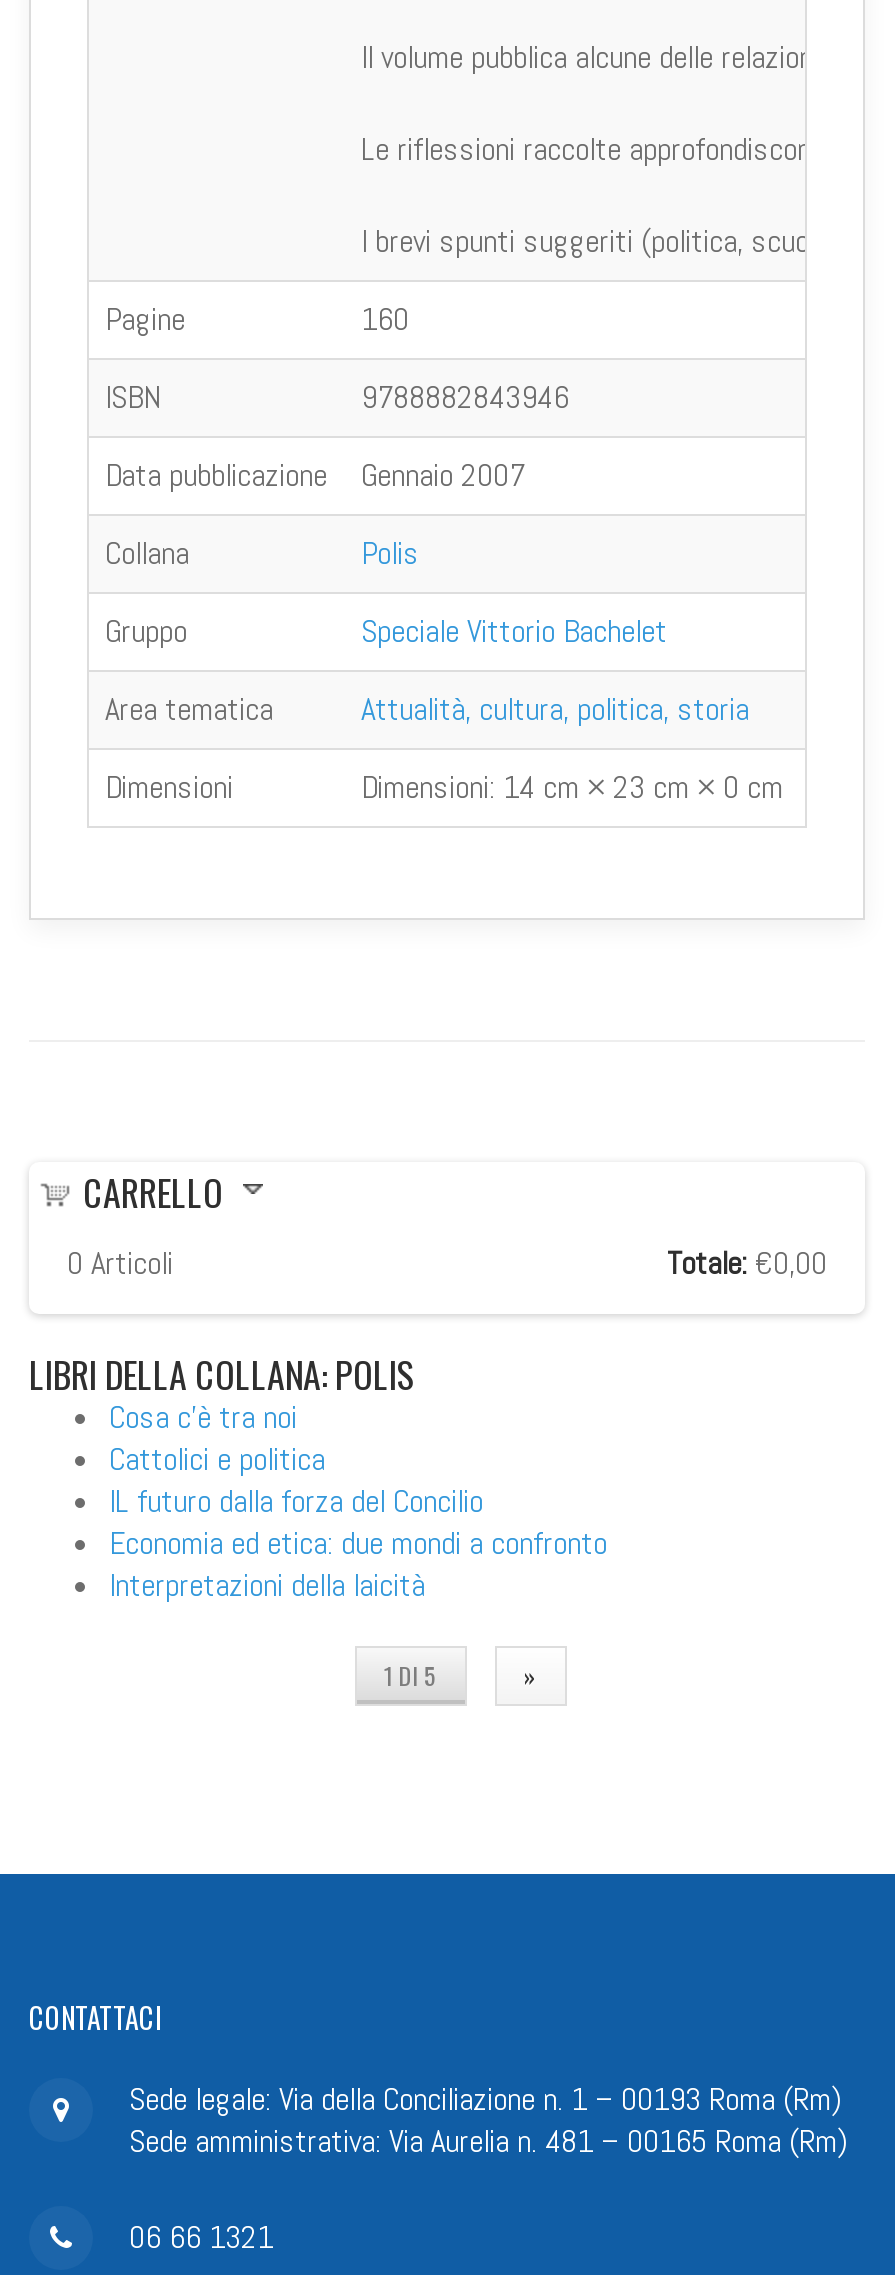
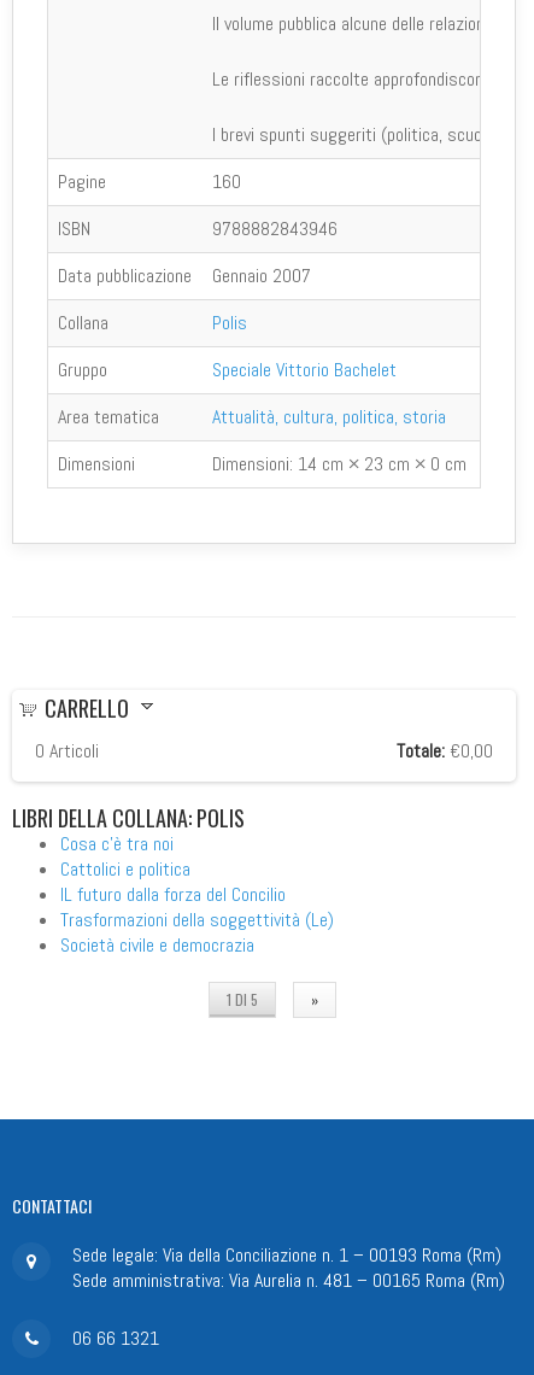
- Economia ed etica: due mondi a confronto
- Interpretazioni della laicità
+ Trasformazioni della soggettività (Le)
+ Società civile e democrazia
